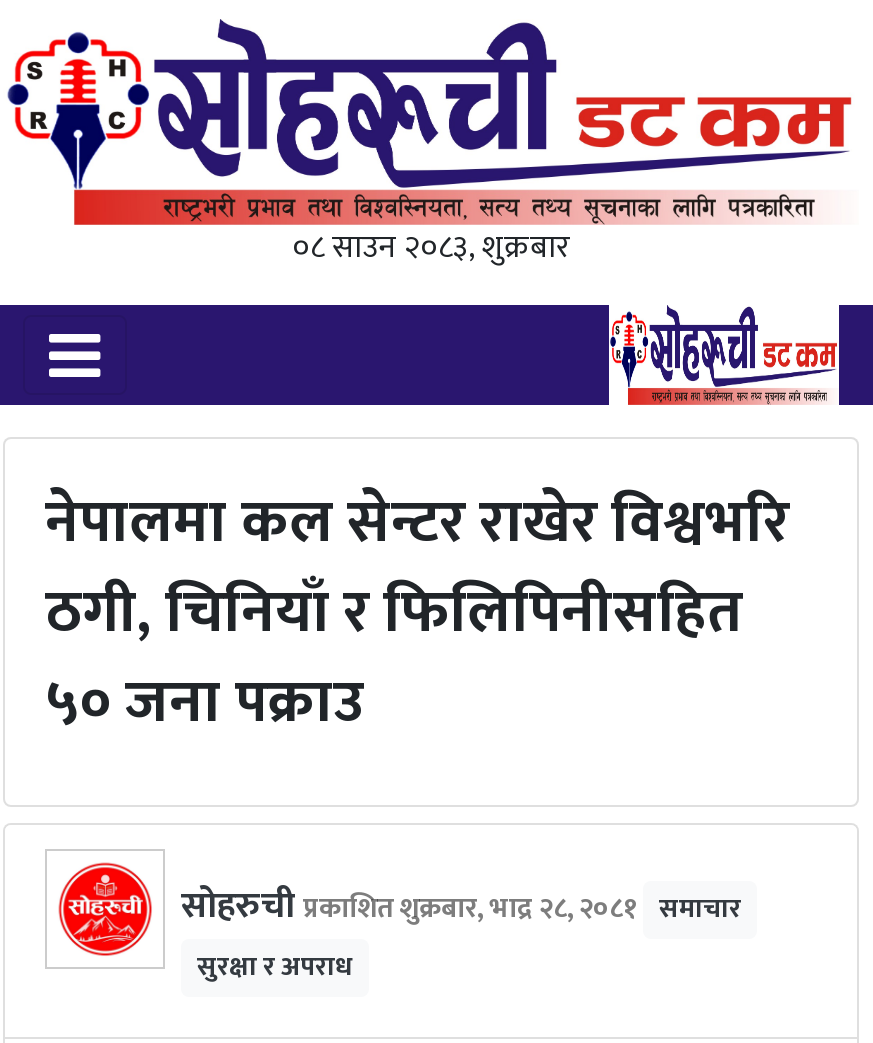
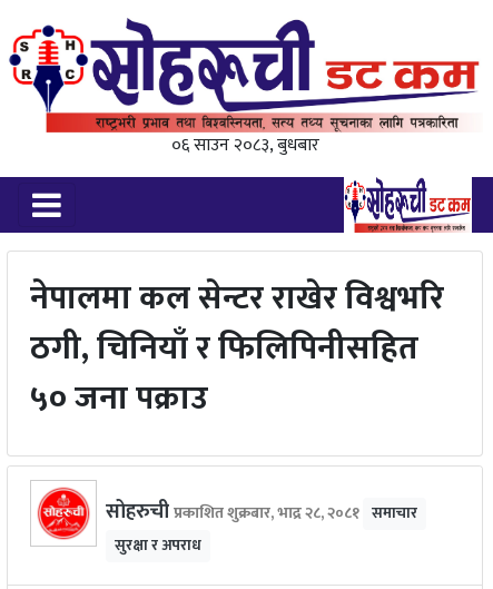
- ०८ साउन २०८३, शुक्रबार
+ ०६ साउन २०८३, बुधबार
